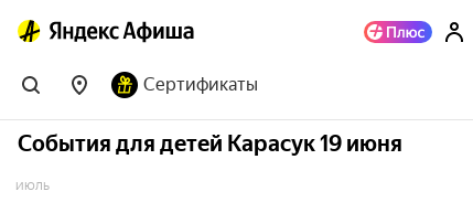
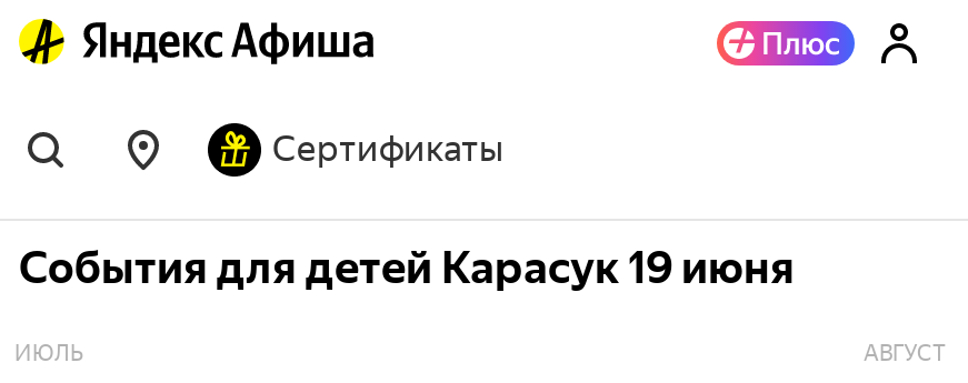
+ АВГУСТ
